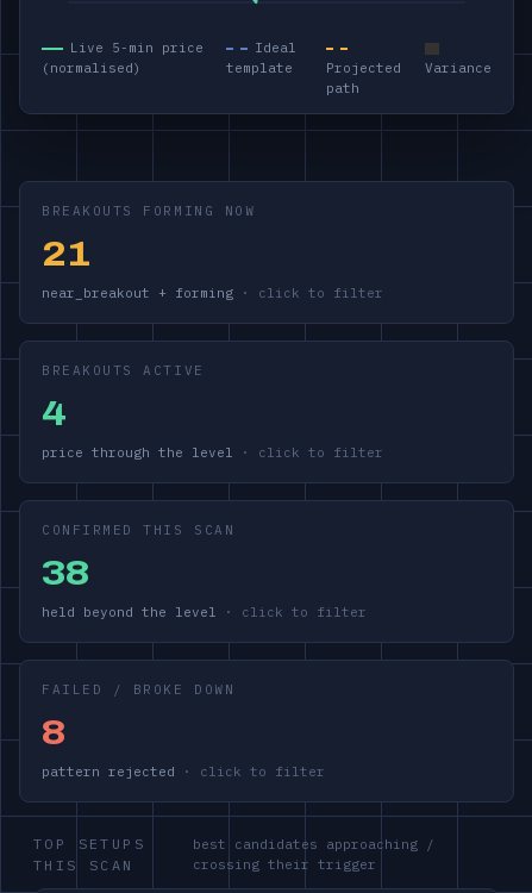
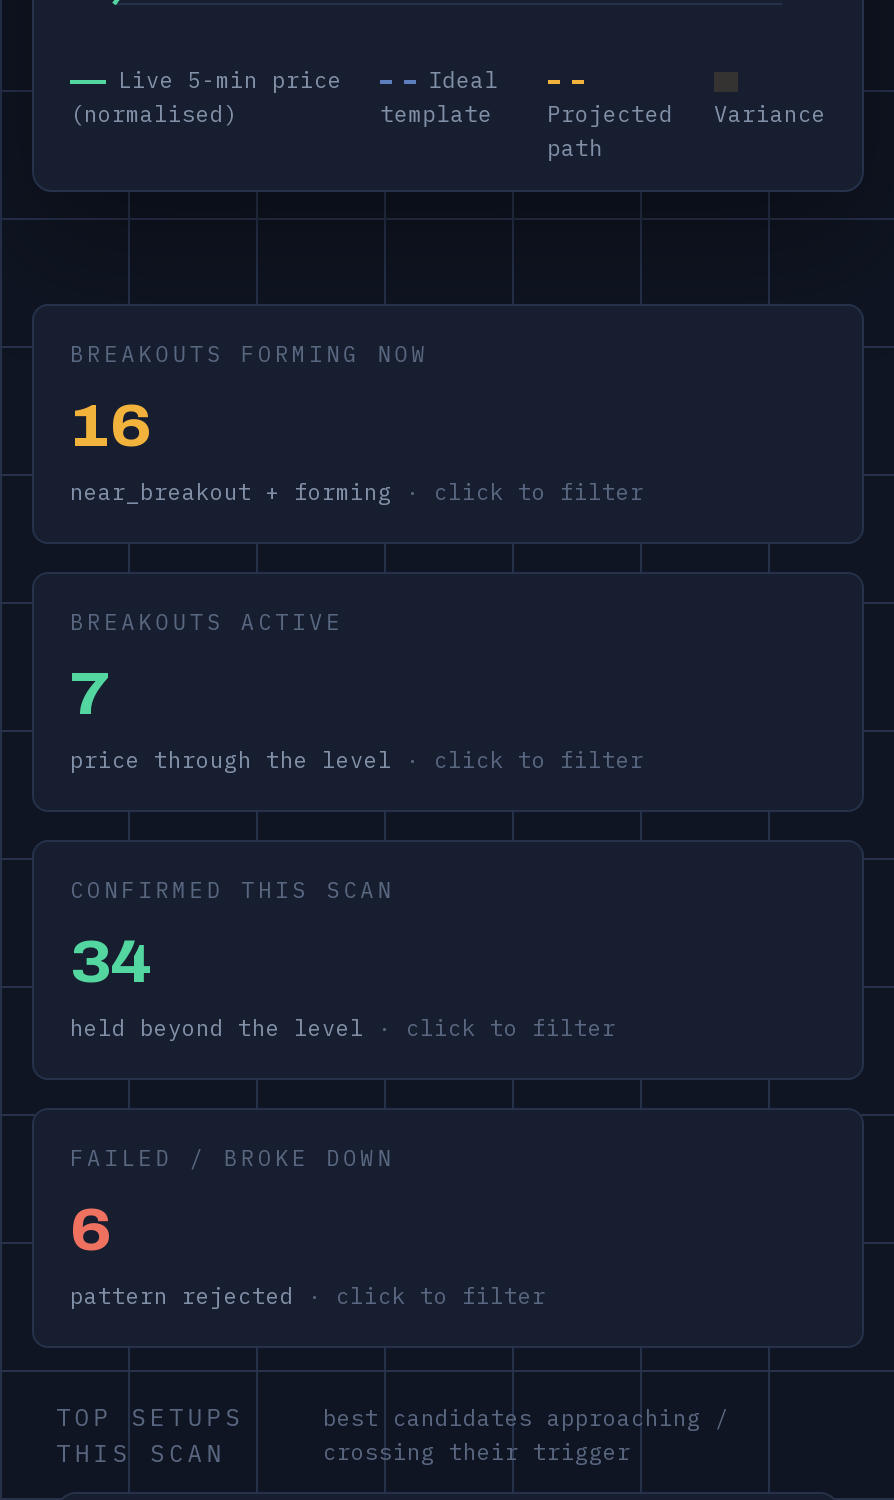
- 21
+ 16

- 4
+ 7

- 38
+ 34

- 8
+ 6
